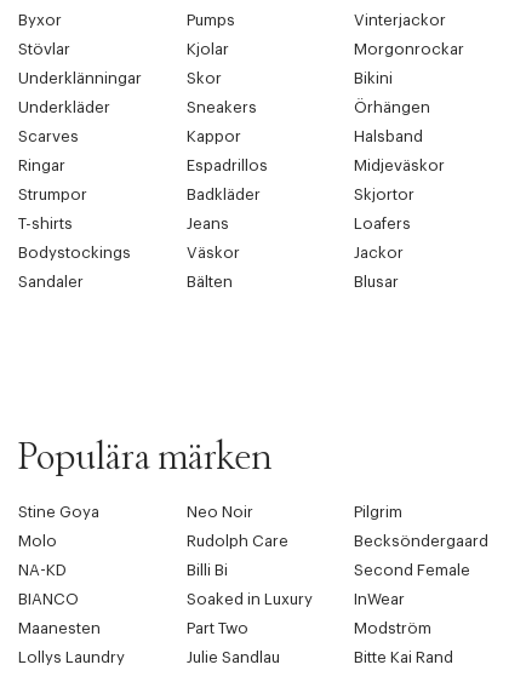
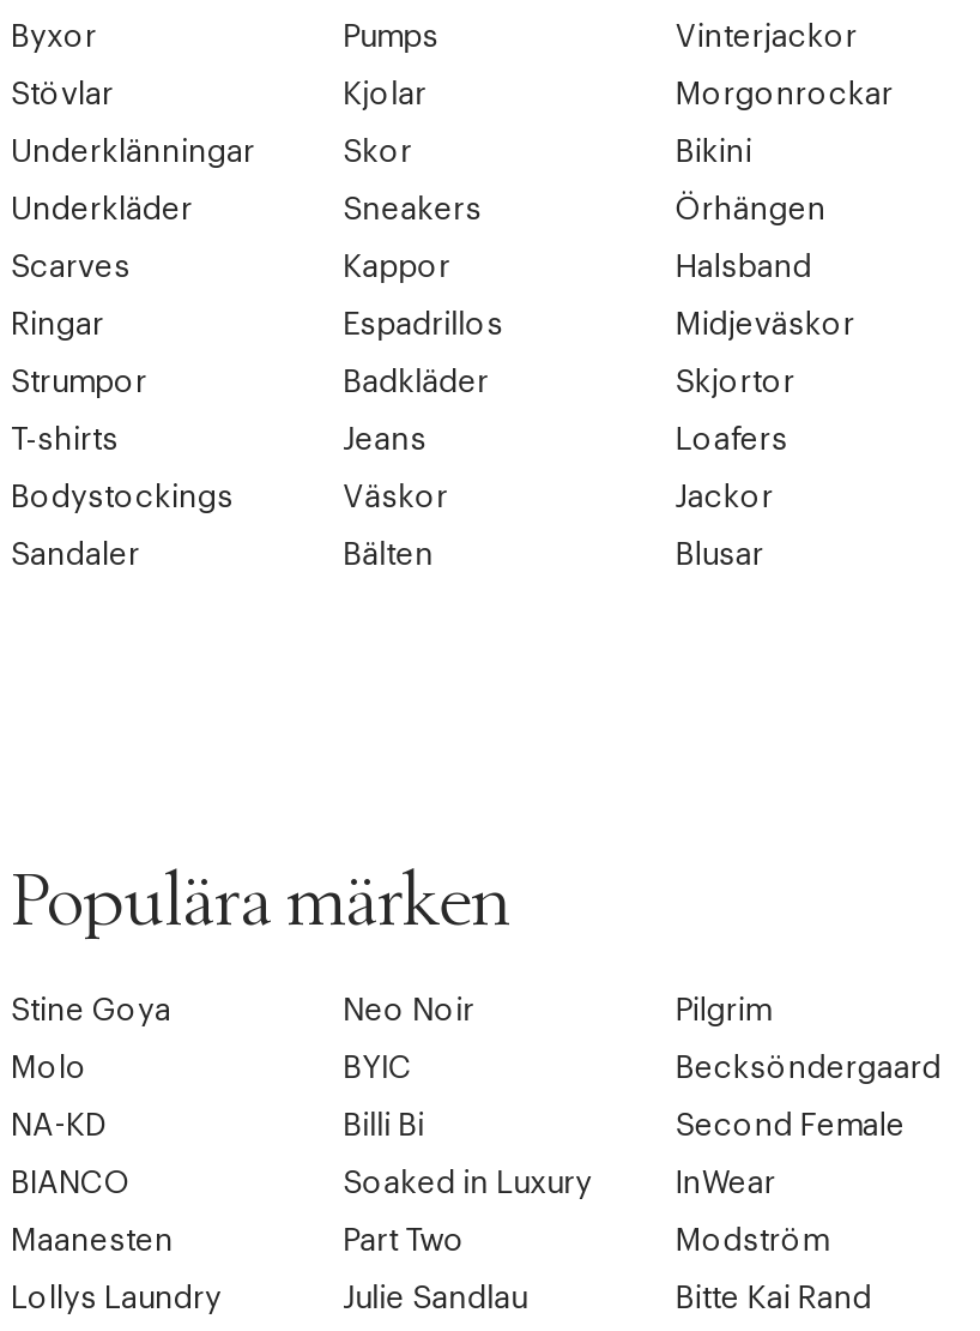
- Rudolph Care
+ BYIC
